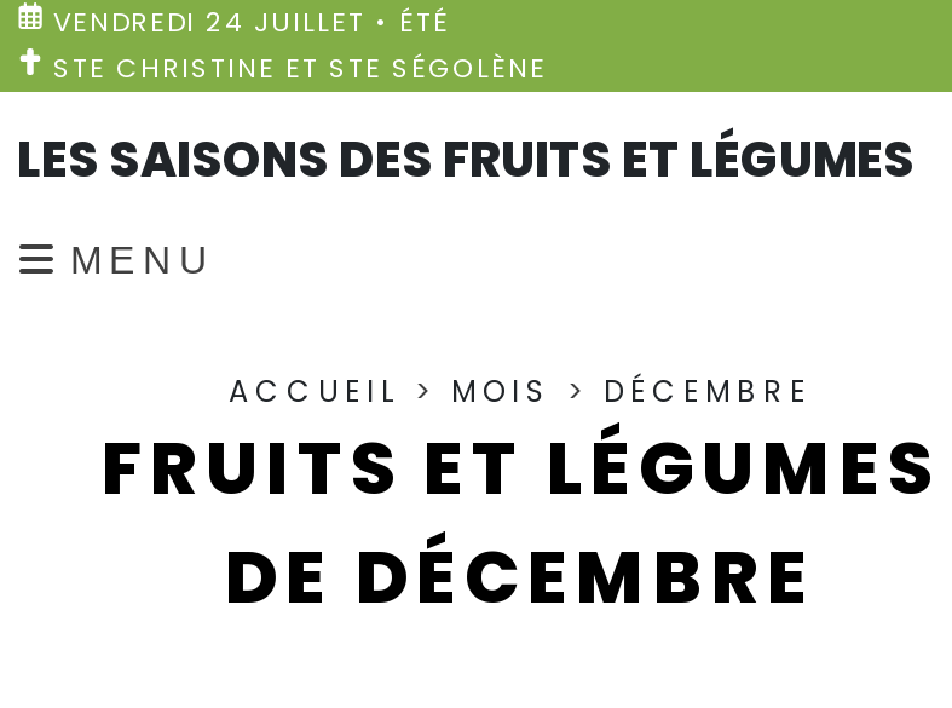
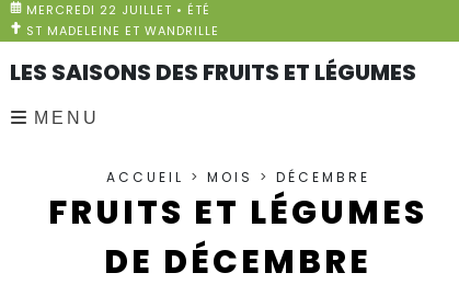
- VENDREDI 24 JUILLET • ÉTÉ
- STE CHRISTINE ET STE SÉGOLÈNE
+ MERCREDI 22 JUILLET • ÉTÉ
+ ST MADELEINE ET WANDRILLE
